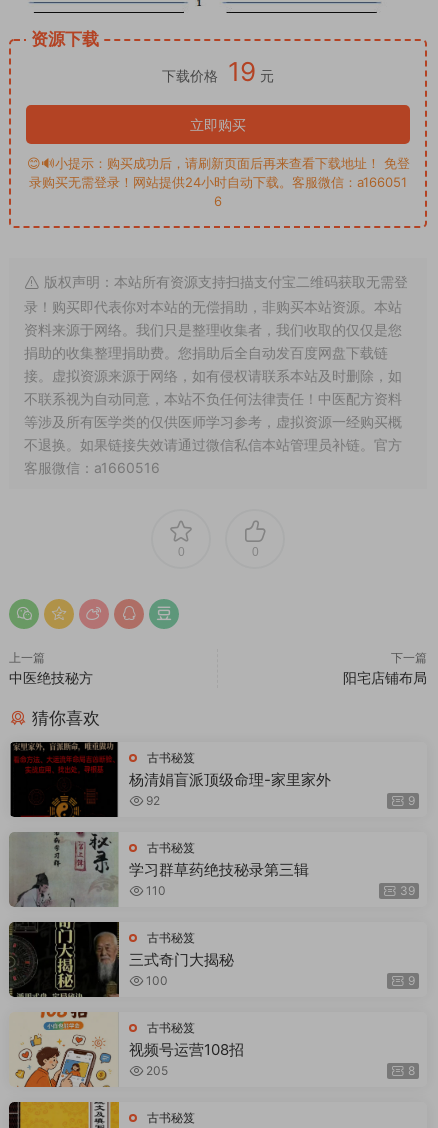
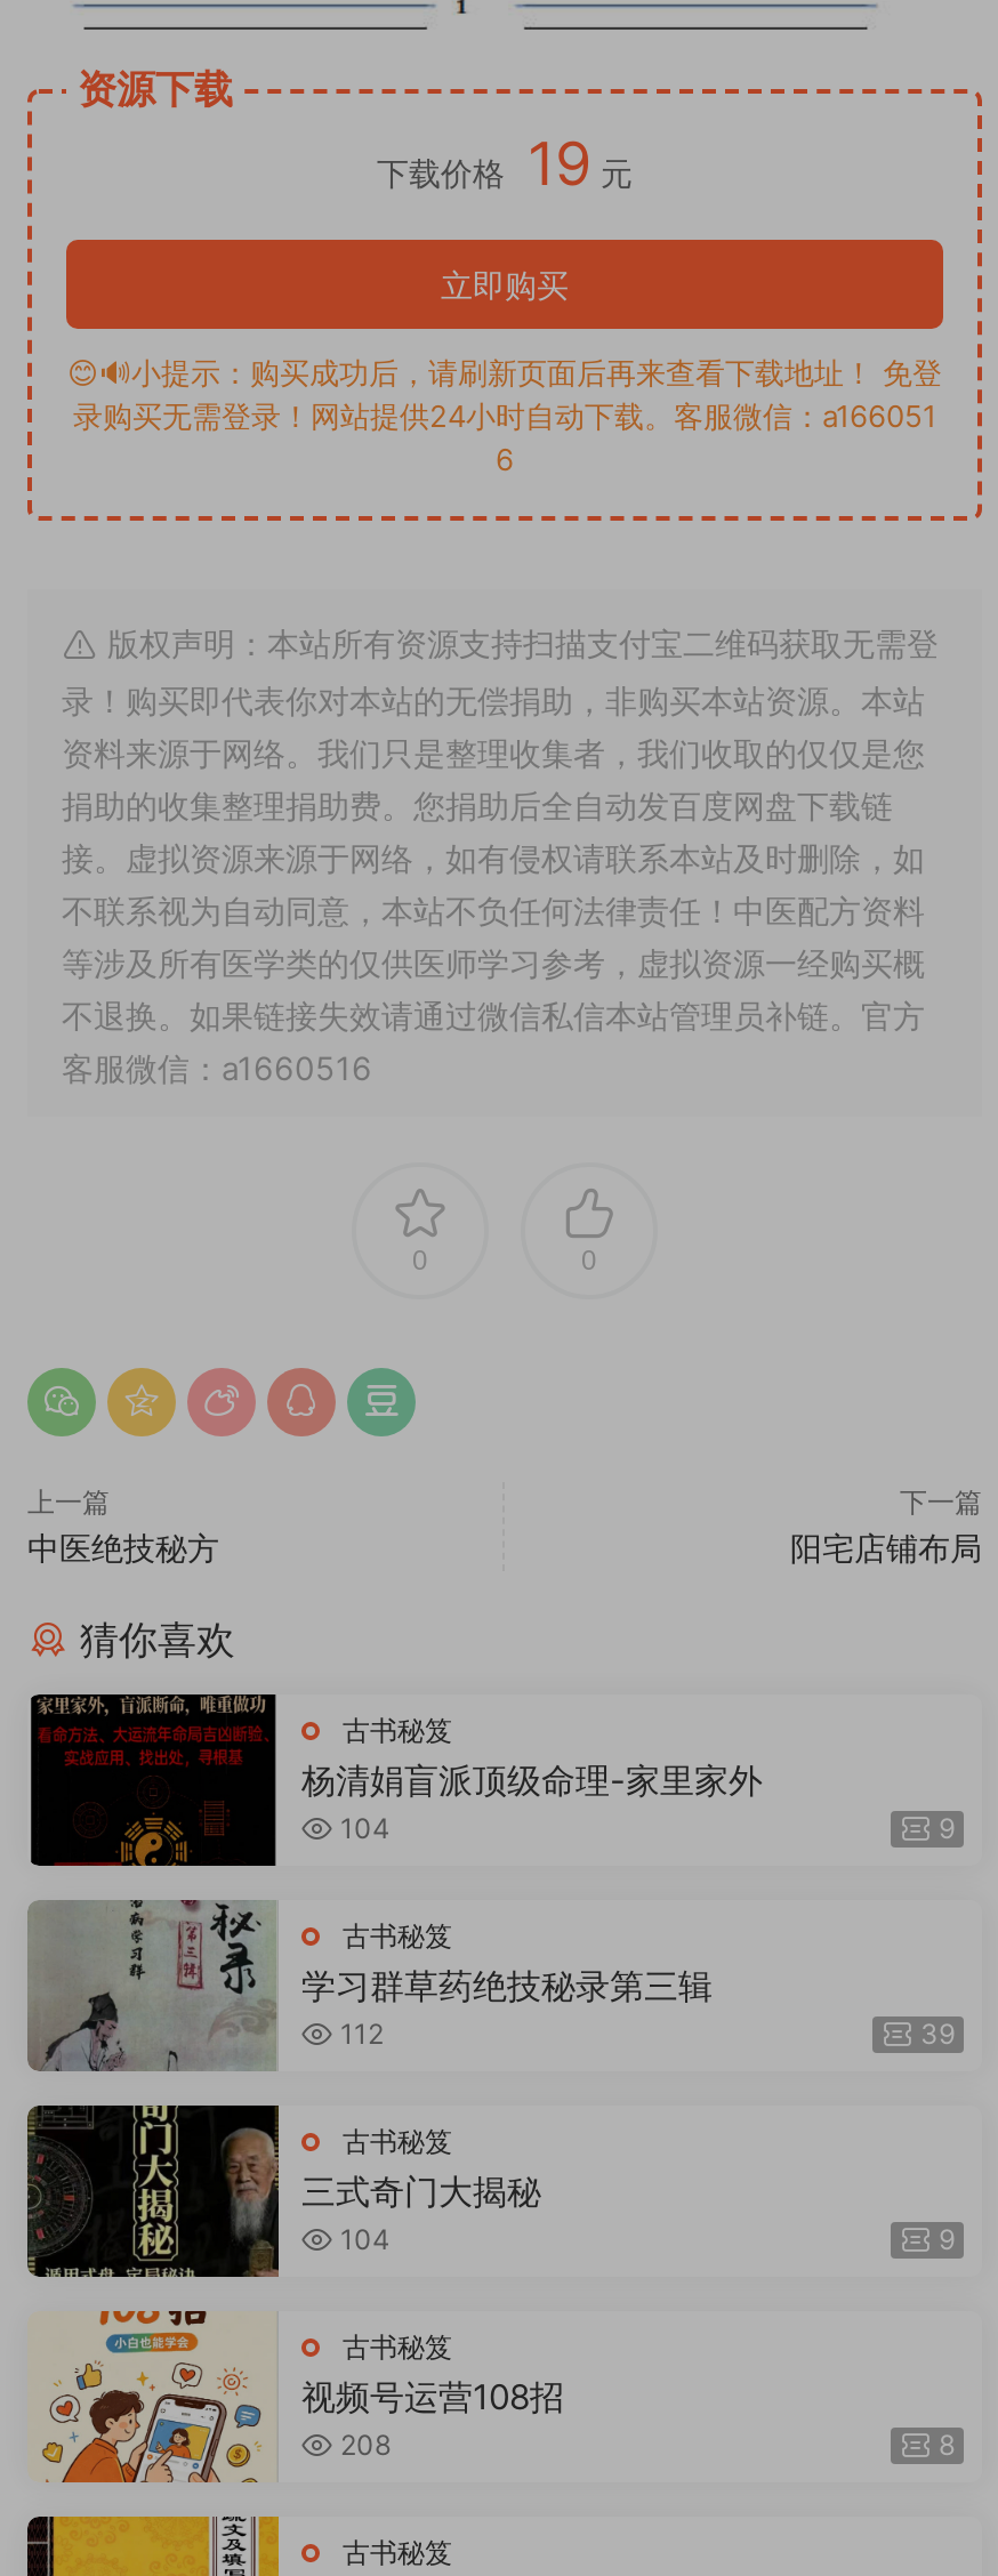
- 92
+ 104

- 110
+ 112

- 100
+ 104

- 205
+ 208
